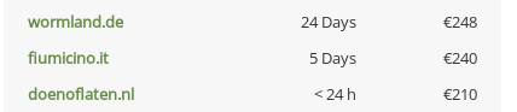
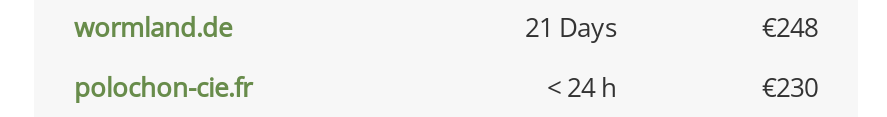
- 24 Days
+ 21 Days

- fiumicino.it
- 5 Days
- €240
- doenoflaten.nl
+ polochon-cie.fr

- €210
+ €230
